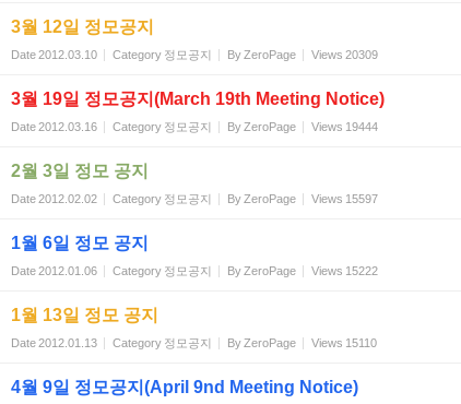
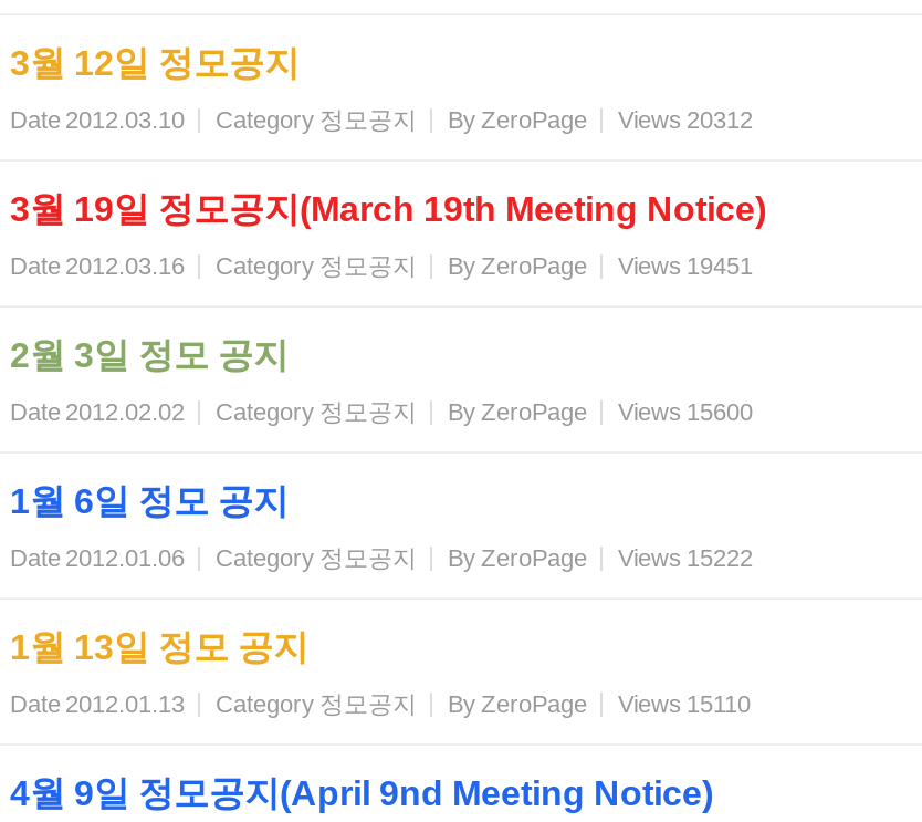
- Date 2012.03.10 Category 정모공지 By ZeroPage Views 20309
+ Date 2012.03.10 Category 정모공지 By ZeroPage Views 20312

- Date 2012.03.16 Category 정모공지 By ZeroPage Views 19444
+ Date 2012.03.16 Category 정모공지 By ZeroPage Views 19451

- Date 2012.02.02 Category 정모공지 By ZeroPage Views 15597
+ Date 2012.02.02 Category 정모공지 By ZeroPage Views 15600
